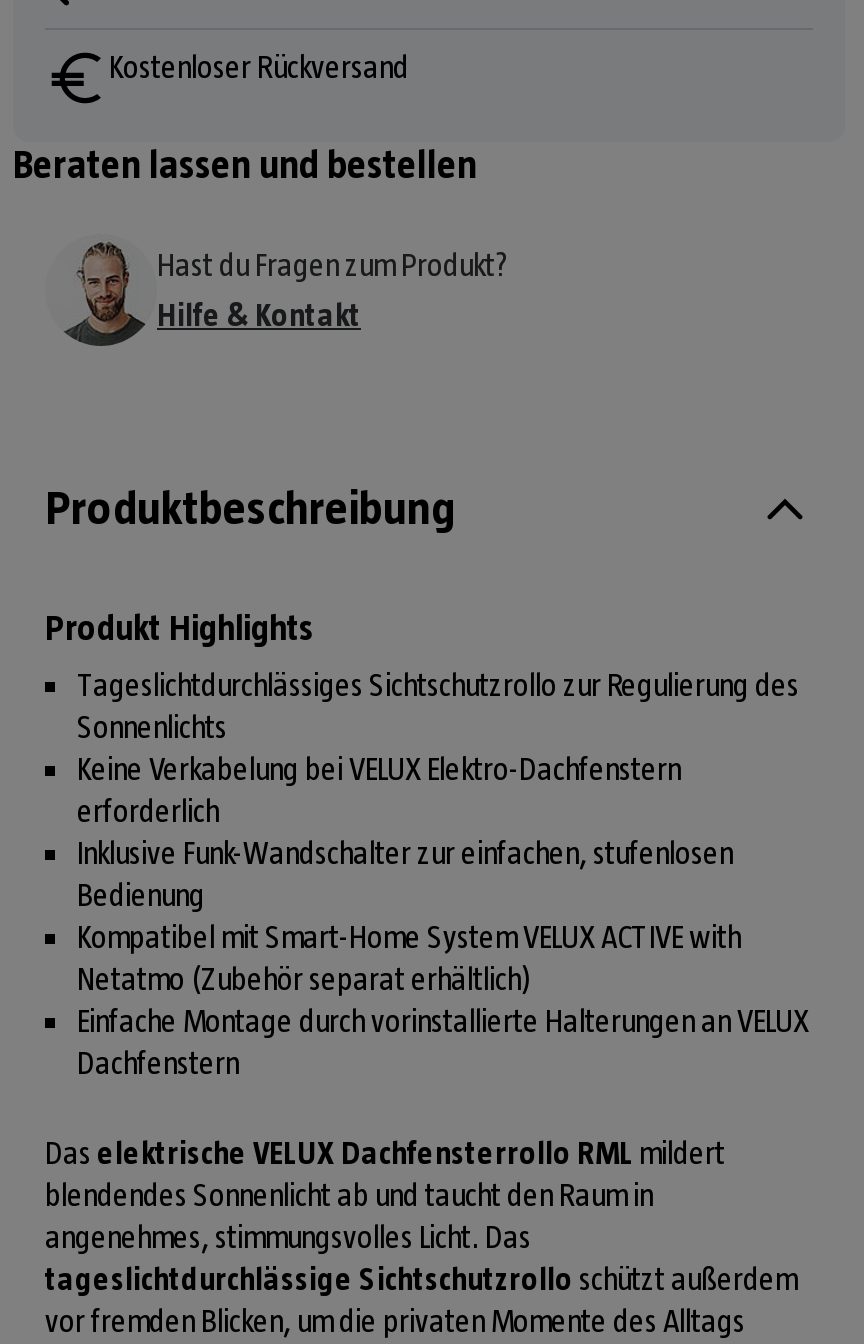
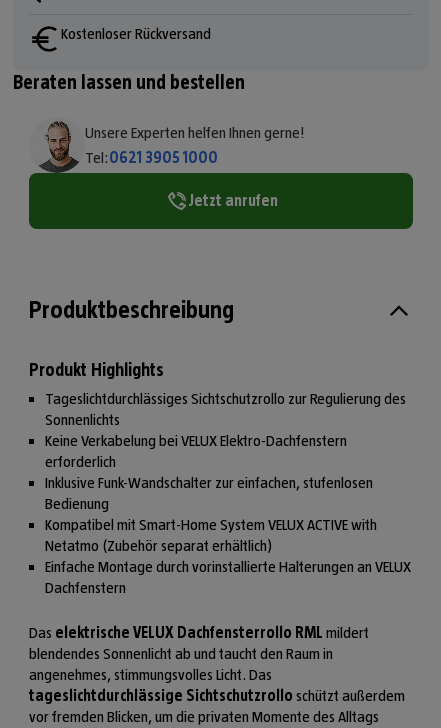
- Hast du Fragen zum Produkt?
- Hilfe & Kontakt
+ Unsere Experten helfen Ihnen gerne!
+ Tel: 0621 3905 1000
+ Jetzt anrufen
